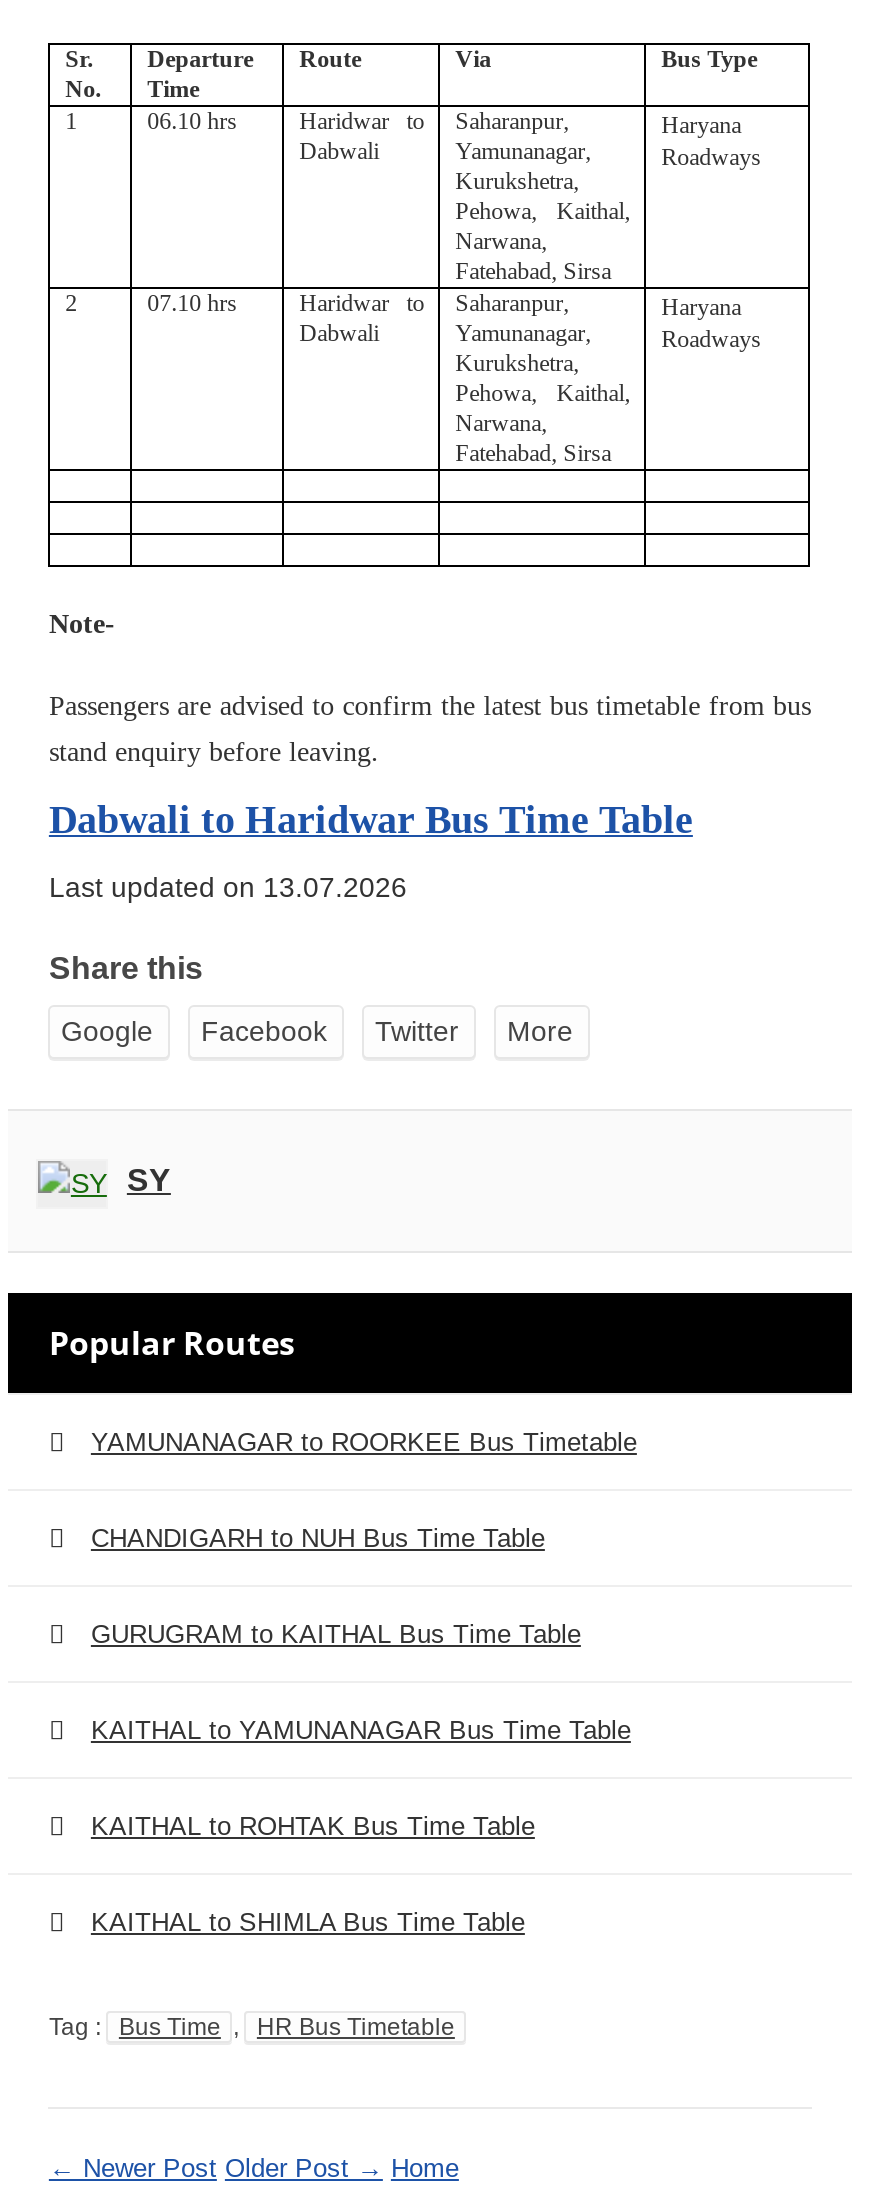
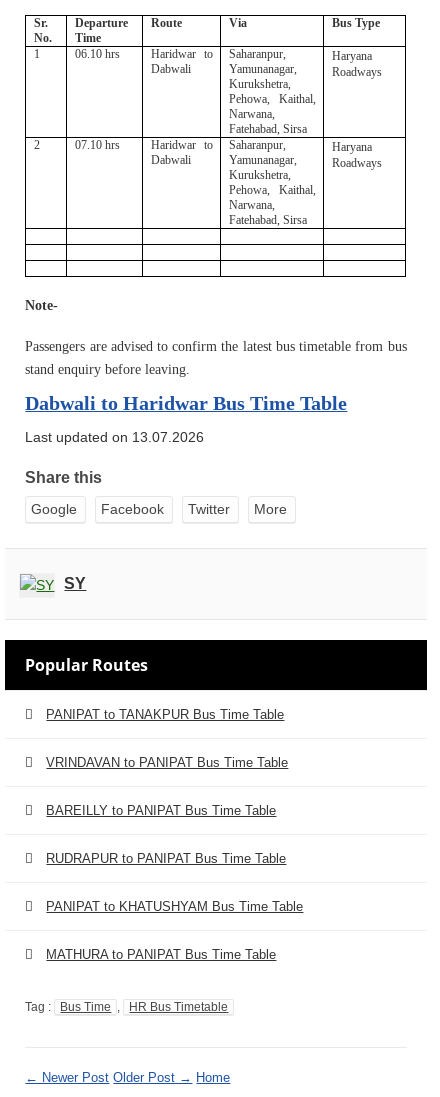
- YAMUNANAGAR to ROORKEE Bus Timetable
+ PANIPAT to TANAKPUR Bus Time Table

- CHANDIGARH to NUH Bus Time Table
+ VRINDAVAN to PANIPAT Bus Time Table

- GURUGRAM to KAITHAL Bus Time Table
+ BAREILLY to PANIPAT Bus Time Table

- KAITHAL to YAMUNANAGAR Bus Time Table
+ RUDRAPUR to PANIPAT Bus Time Table

- KAITHAL to ROHTAK Bus Time Table
+ PANIPAT to KHATUSHYAM Bus Time Table

- KAITHAL to SHIMLA Bus Time Table
+ MATHURA to PANIPAT Bus Time Table
